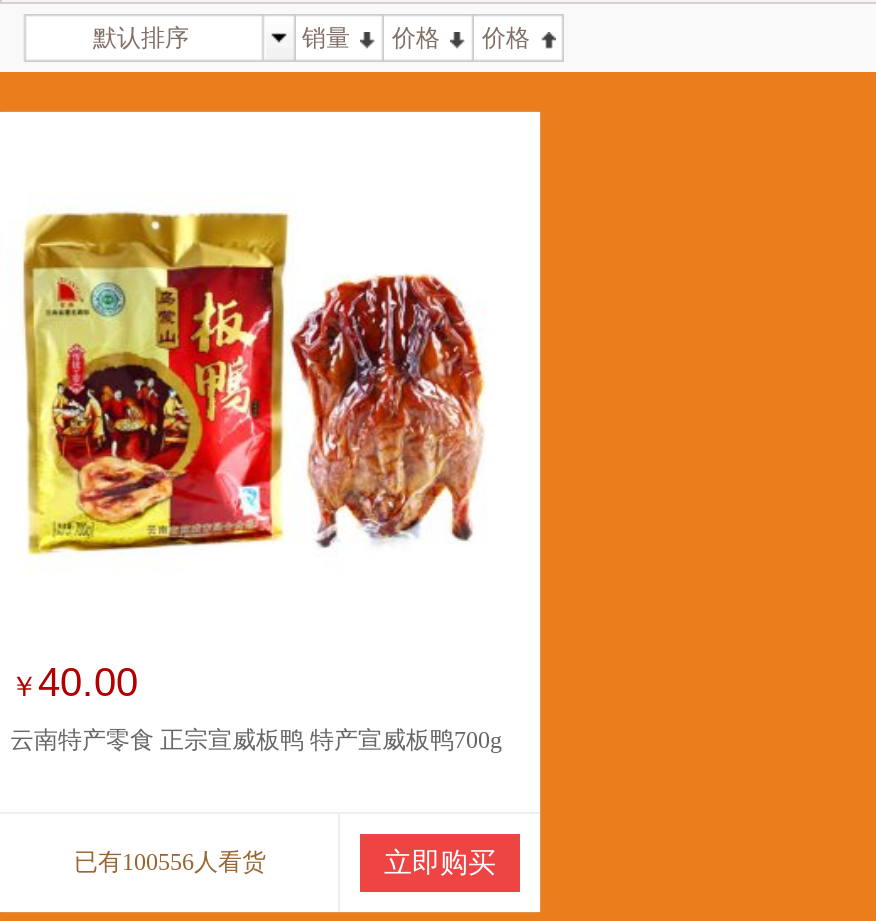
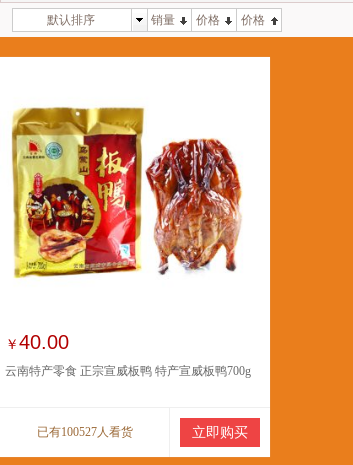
- 已有100556人看货
+ 已有100527人看货
